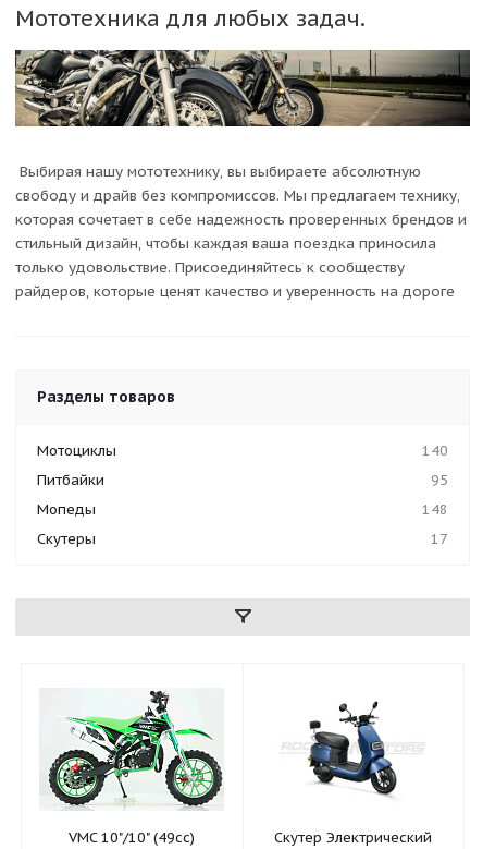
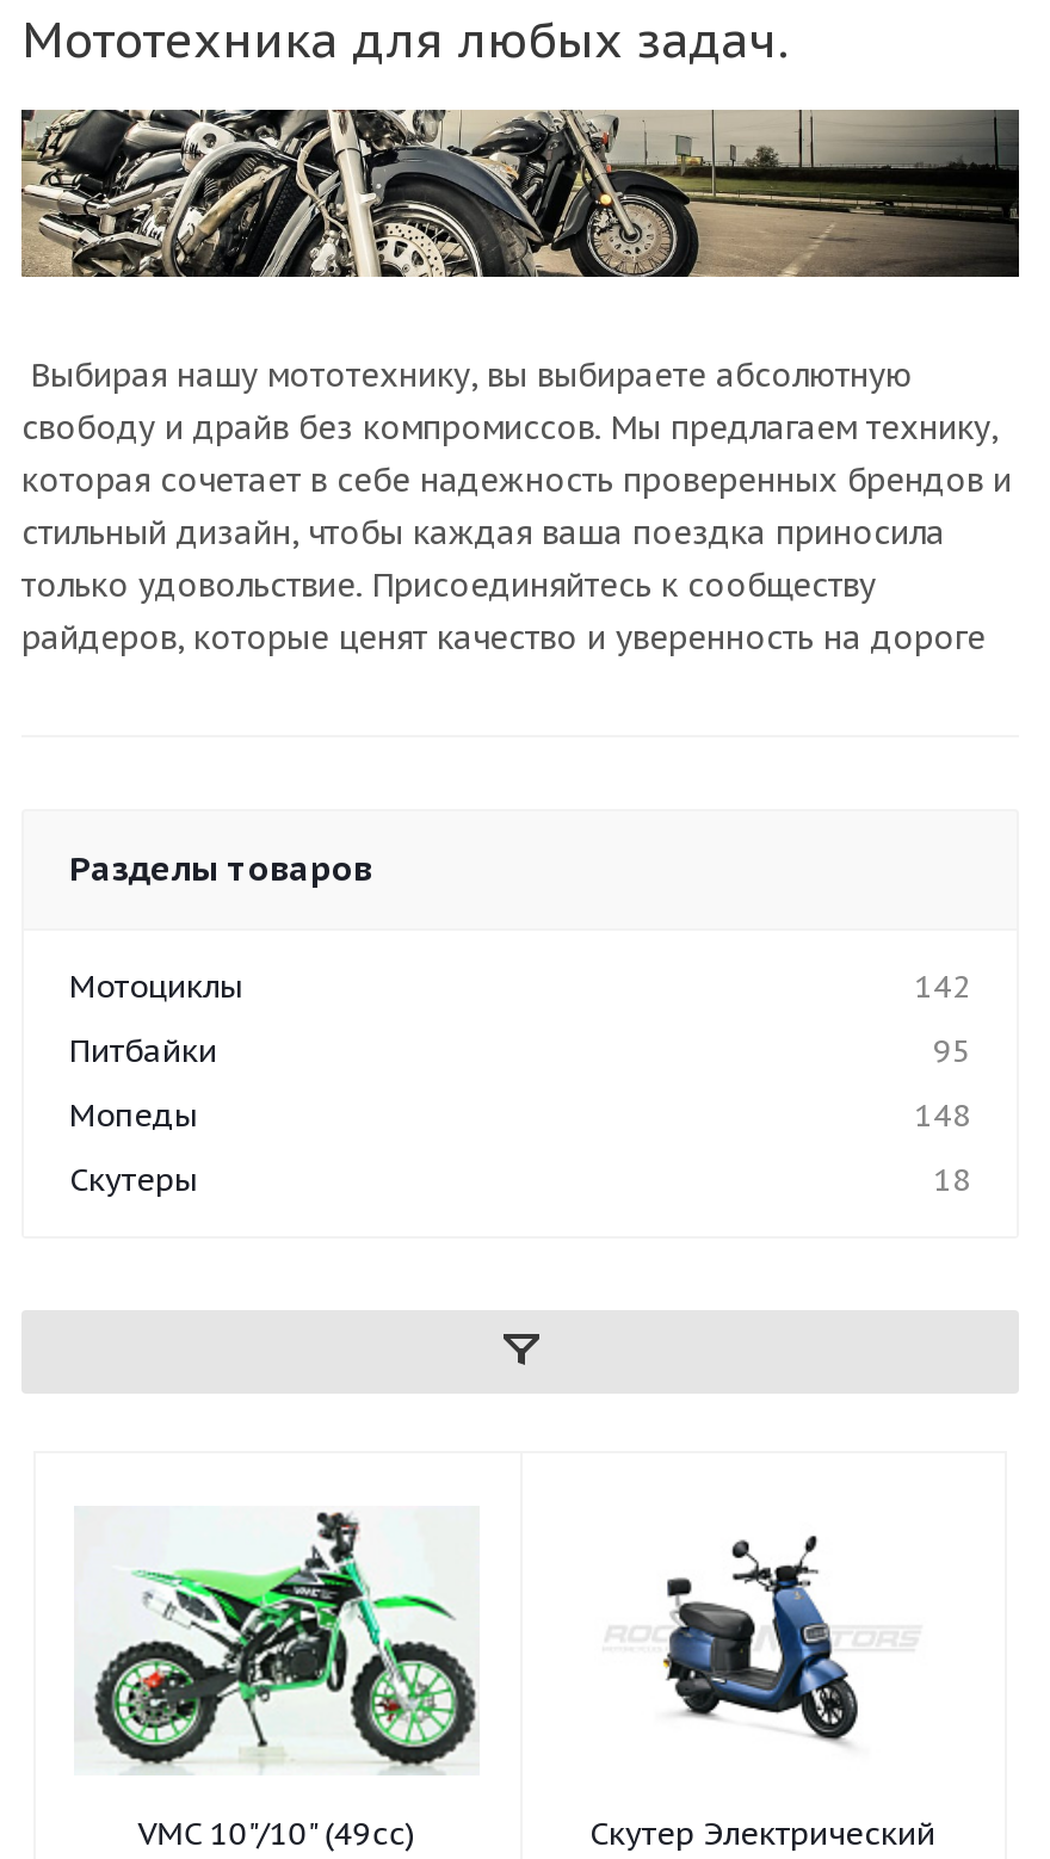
- 140
+ 142

- 17
+ 18
